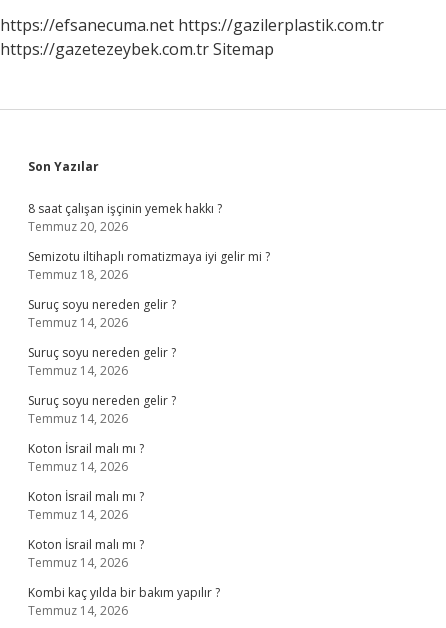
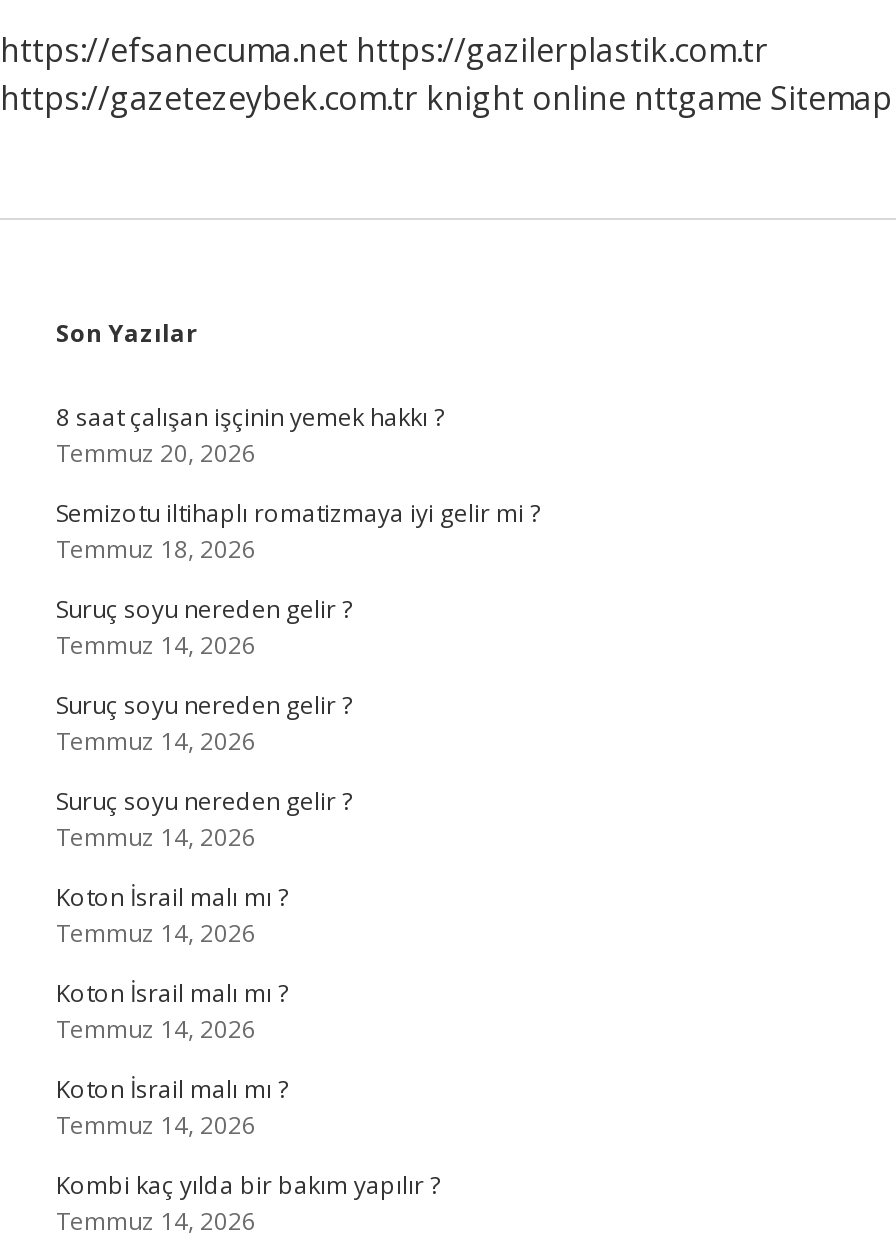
- https://gazetezeybek.com.tr Sitemap
+ https://gazetezeybek.com.tr knight online nttgame Sitemap
